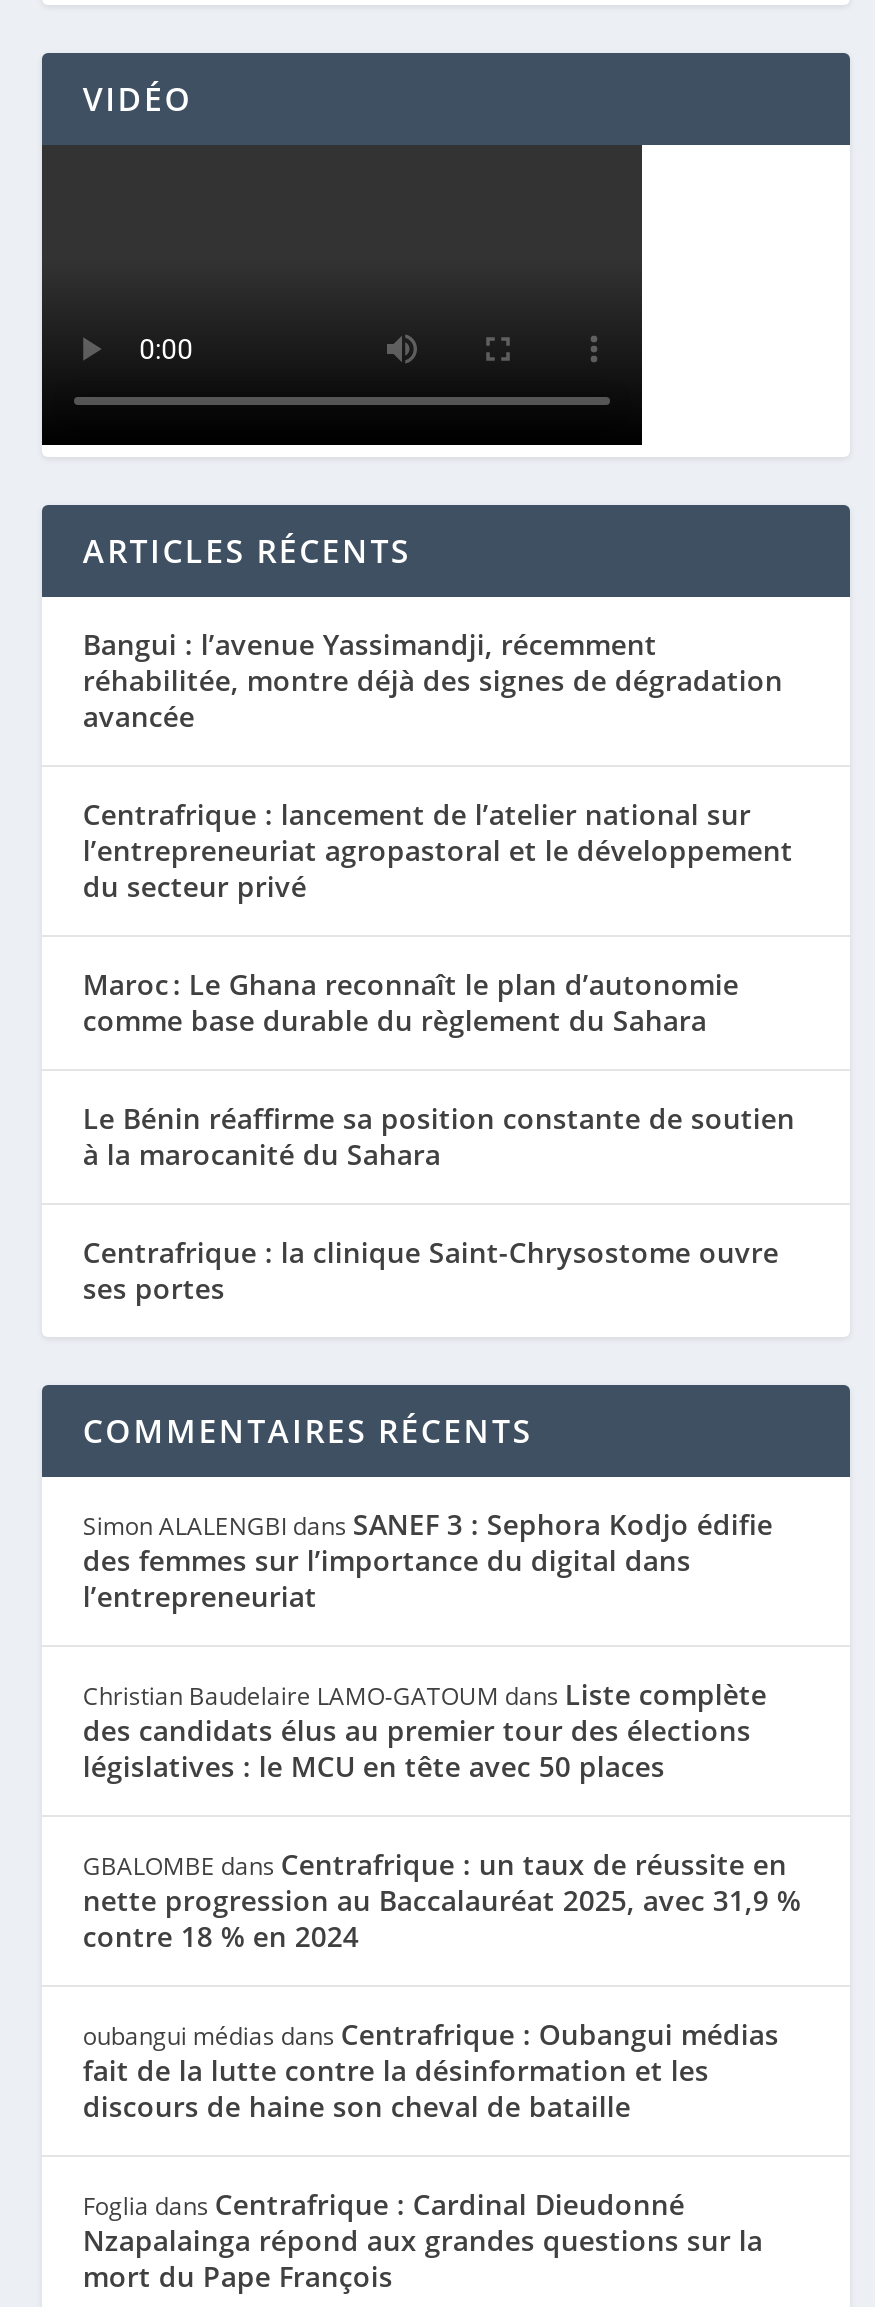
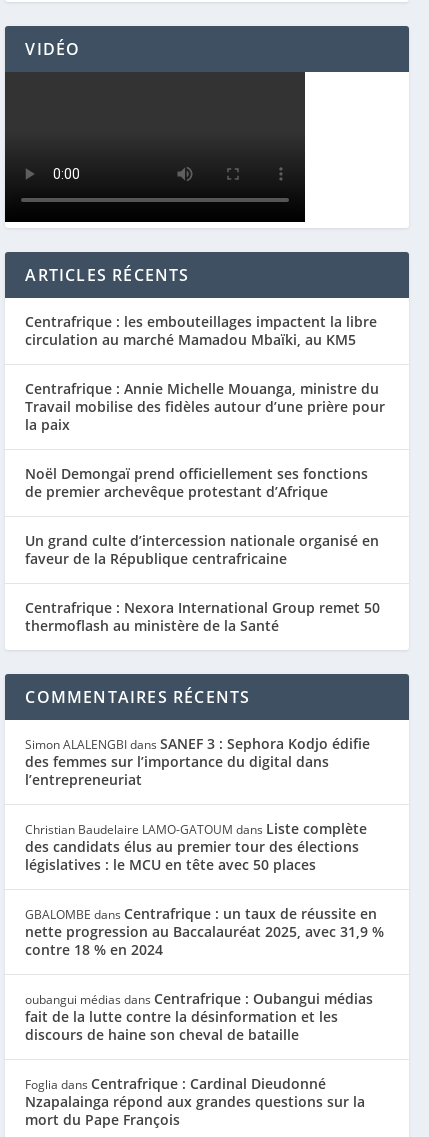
- Bangui : l’avenue Yassimandji, récemment
- réhabilitée, montre déjà des signes de dégradation
- avancée
+ Centrafrique : les embouteillages impactent la libre
+ circulation au marché Mamadou Mbaïki, au KM5

- Centrafrique : lancement de l’atelier national sur
- l’entrepreneuriat agropastoral et le développement
- du secteur privé
+ Centrafrique : Annie Michelle Mouanga, ministre du
+ Travail mobilise des fidèles autour d’une prière pour
+ la paix

- Maroc : Le Ghana reconnaît le plan d’autonomie
- comme base durable du règlement du Sahara
+ Noël Demongaï prend officiellement ses fonctions
+ de premier archevêque protestant d’Afrique

- Le Bénin réaffirme sa position constante de soutien
- à la marocanité du Sahara
+ Un grand culte d’intercession nationale organisé en
+ faveur de la République centrafricaine

- Centrafrique : la clinique Saint-Chrysostome ouvre
- ses portes
+ Centrafrique : Nexora International Group remet 50
+ thermoflash au ministère de la Santé
